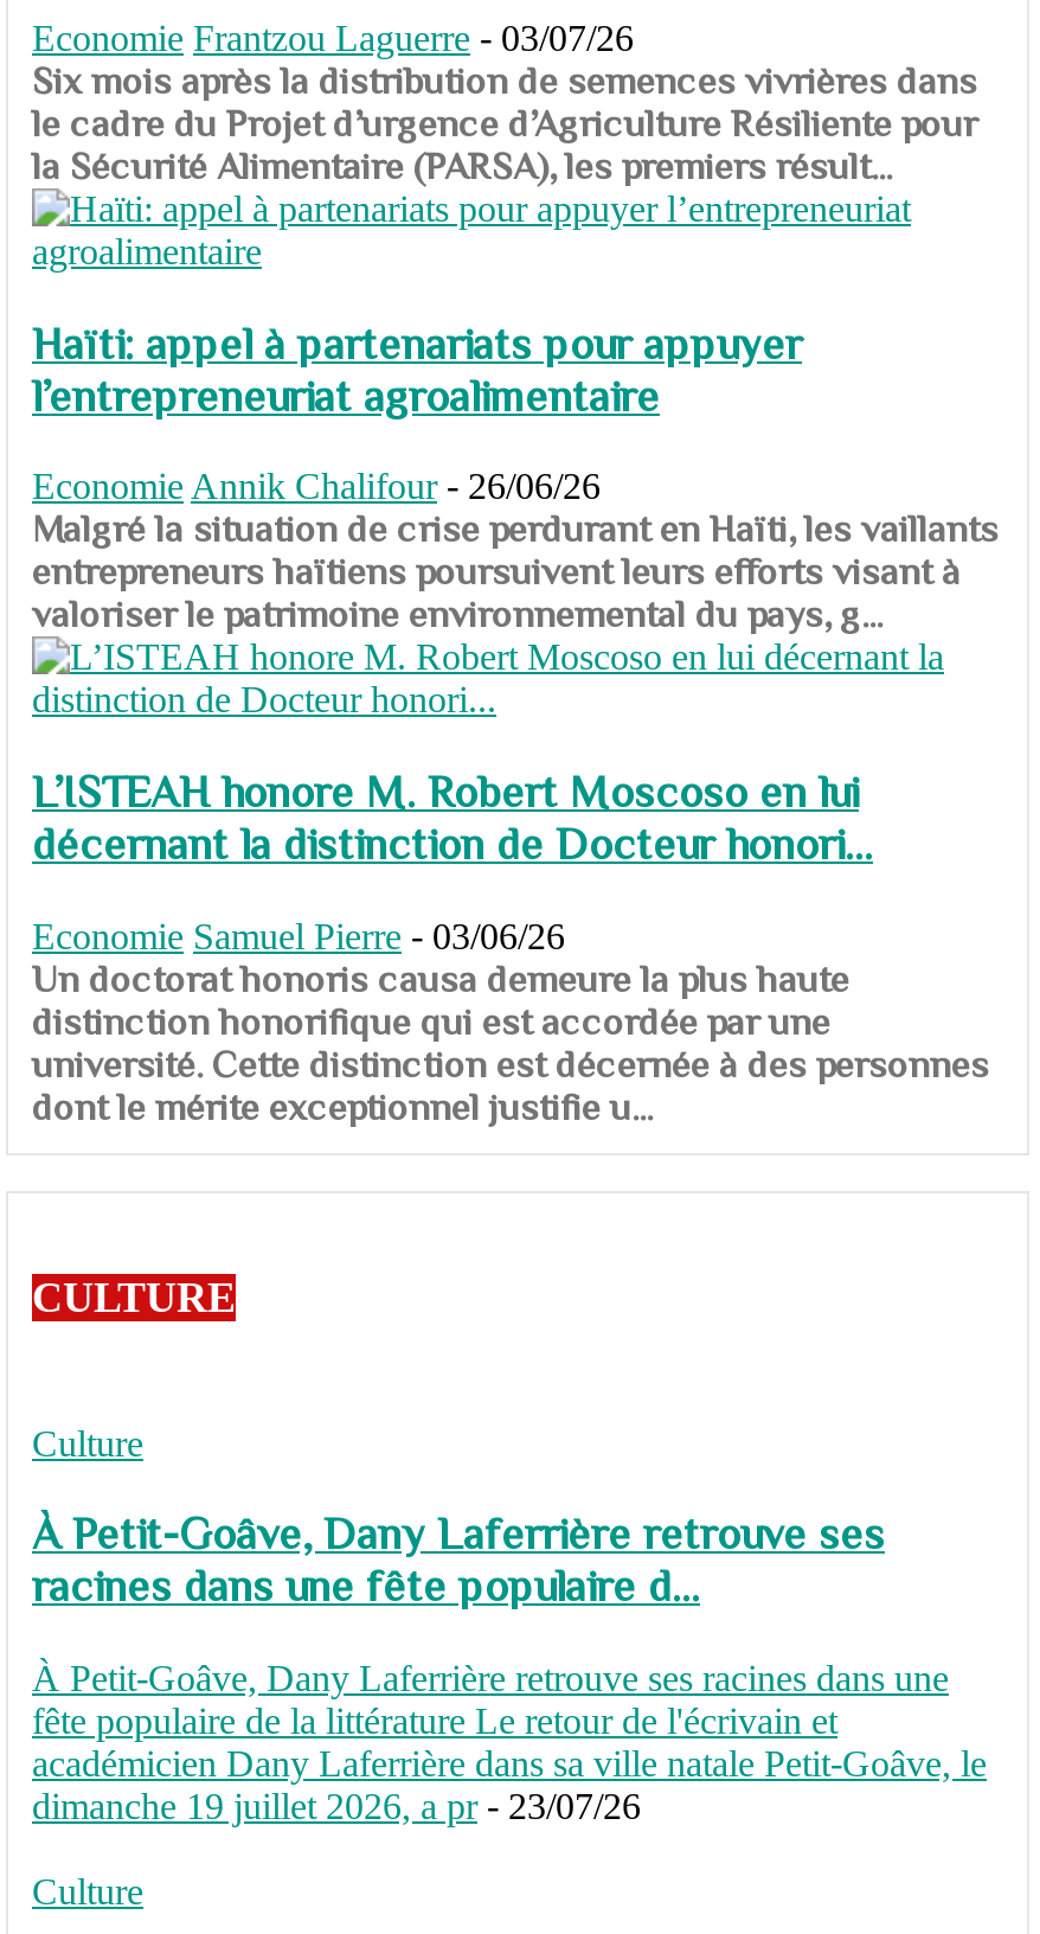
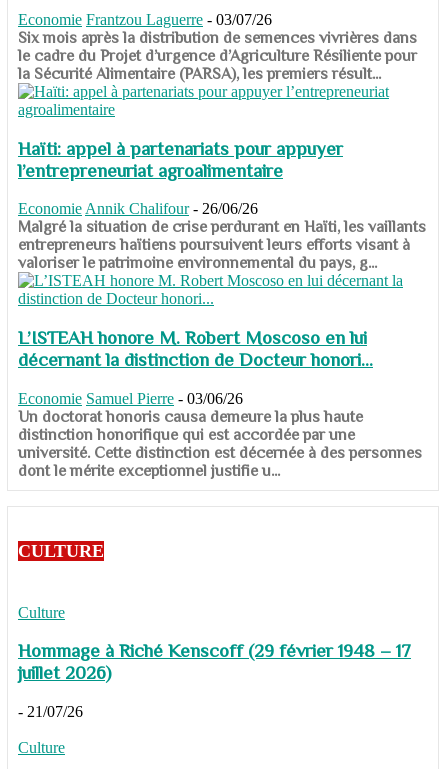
- À Petit-Goâve, Dany Laferrière retrouve ses
- racines dans une fête populaire d...
+ Hommage à Riché Kenscoff (29 février 1948 – 17
+ juillet 2026)

- À Petit-Goâve, Dany Laferrière retrouve ses racines dans une
- fête populaire de la littérature Le retour de l'écrivain et
- académicien Dany Laferrière dans sa ville natale Petit-Goâve, le
- dimanche 19 juillet 2026, a pr - 23/07/26
+ - 21/07/26
